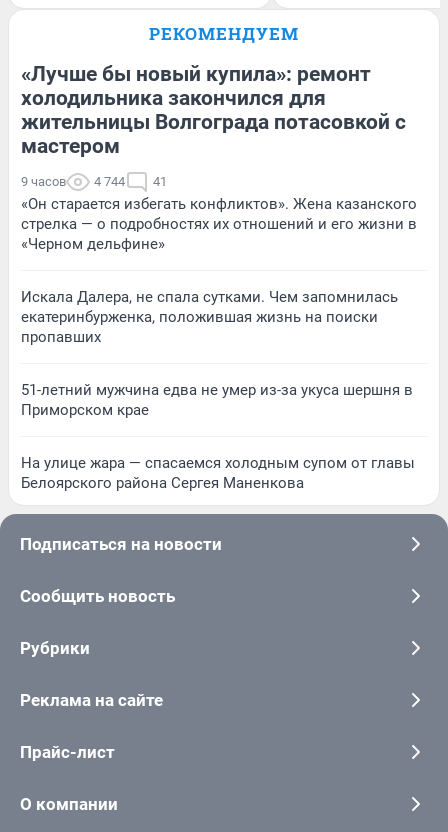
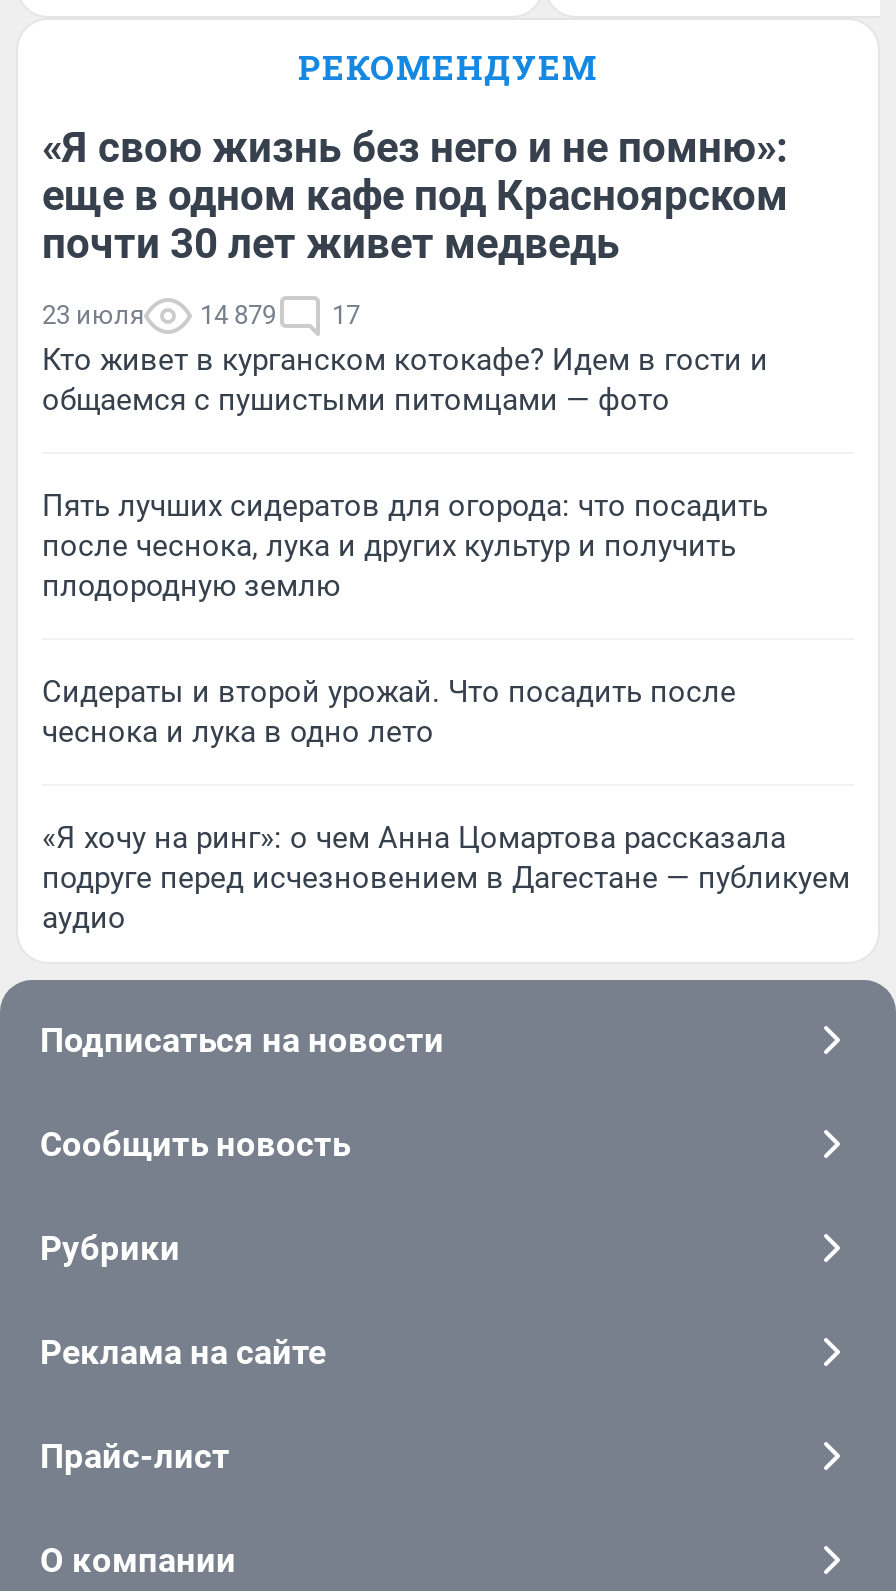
- «Лучше бы новый купила»: ремонт
- холодильника закончился для
- жительницы Волгограда потасовкой с
- мастером
+ «Я свою жизнь без него и не помню»:
+ еще в одном кафе под Красноярском
+ почти 30 лет живет медведь

- 9 часов
- 4 744
- 41
- «Он старается избегать конфликтов». Жена казанского
- стрелка — о подробностях их отношений и его жизни в
- «Черном дельфине»
+ 23 июля
+ 14 879
+ 17
+ Кто живет в курганском котокафе? Идем в гости и
+ общаемся с пушистыми питомцами — фото

- Искала Далера, не спала сутками. Чем запомнилась
- екатеринбурженка, положившая жизнь на поиски
- пропавших
+ Пять лучших сидератов для огорода: что посадить
+ после чеснока, лука и других культур и получить
+ плодородную землю

- 51-летний мужчина едва не умер из-за укуса шершня в
- Приморском крае
+ Сидераты и второй урожай. Что посадить после
+ чеснока и лука в одно лето

- На улице жара — спасаемся холодным супом от главы
- Белоярского района Сергея Маненкова
+ «Я хочу на ринг»: о чем Анна Цомартова рассказала
+ подруге перед исчезновением в Дагестане — публикуем
+ аудио
